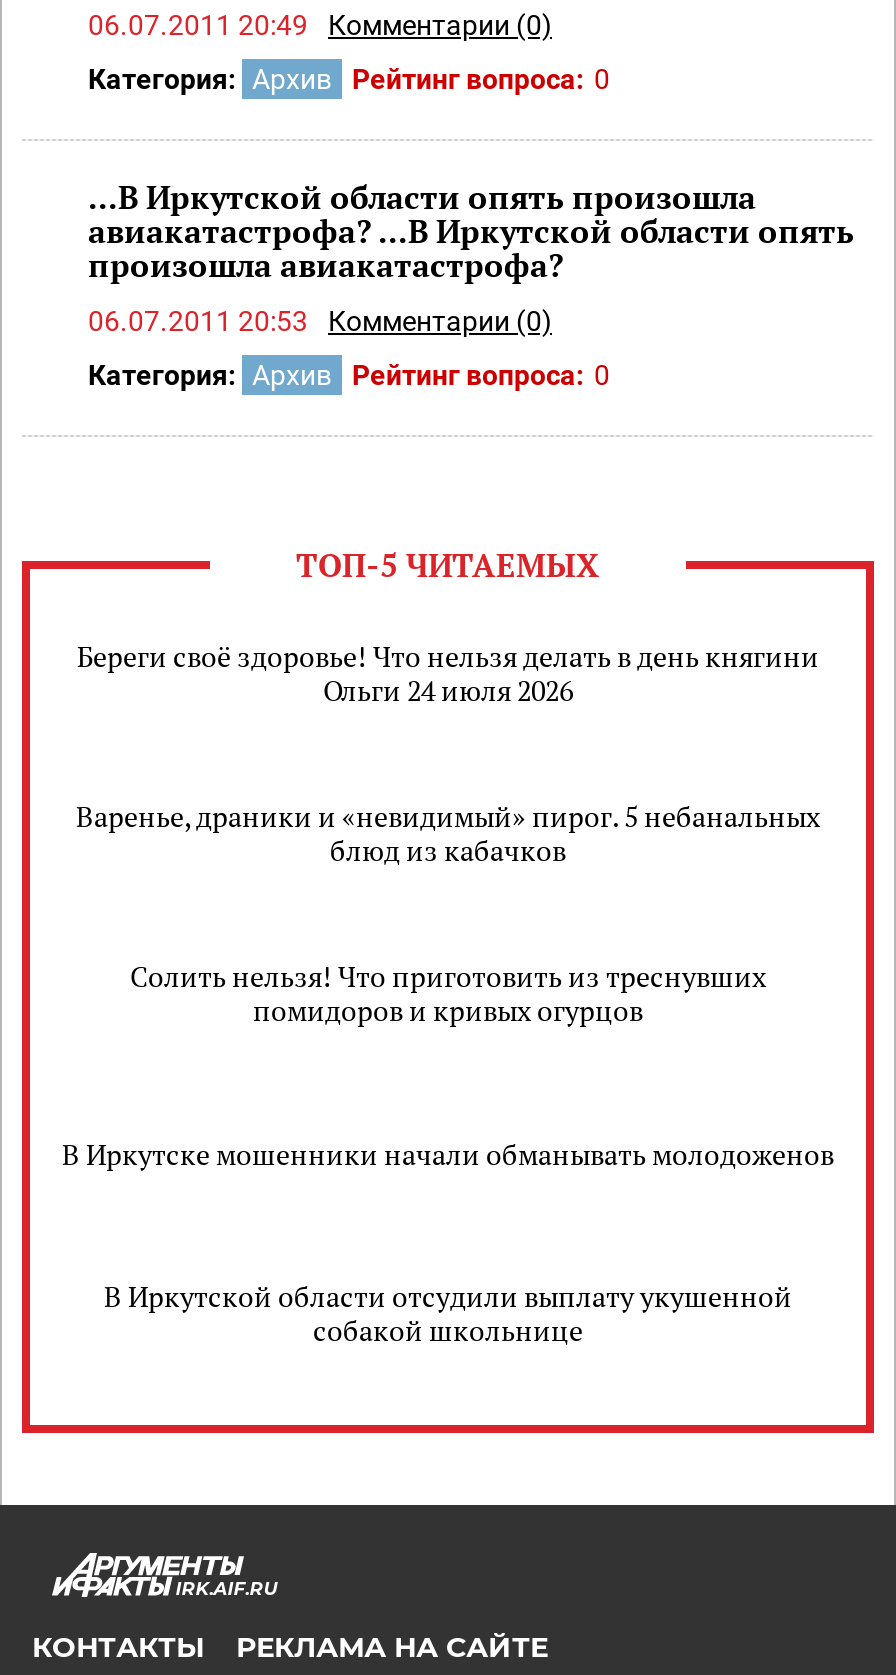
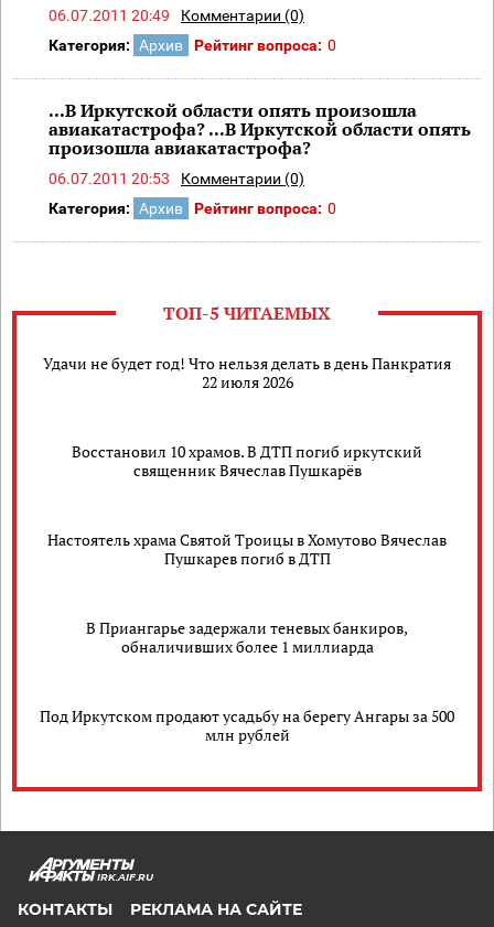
- Береги своё здоровье! Что нельзя делать в день княгини
- Ольги 24 июля 2026
+ Удачи не будет год! Что нельзя делать в день Панкратия
+ 22 июля 2026

- Варенье, драники и «невидимый» пирог. 5 небанальных
- блюд из кабачков
+ Восстановил 10 храмов. В ДТП погиб иркутский
+ священник Вячеслав Пушкарёв

- Солить нельзя! Что приготовить из треснувших
- помидоров и кривых огурцов
+ Настоятель храма Святой Троицы в Хомутово Вячеслав
+ Пушкарев погиб в ДТП

- В Иркутске мошенники начали обманывать молодоженов
+ В Приангарье задержали теневых банкиров,
+ обналичивших более 1 миллиарда

- В Иркутской области отсудили выплату укушенной
- собакой школьнице
+ Под Иркутском продают усадьбу на берегу Ангары за 500
+ млн рублей
